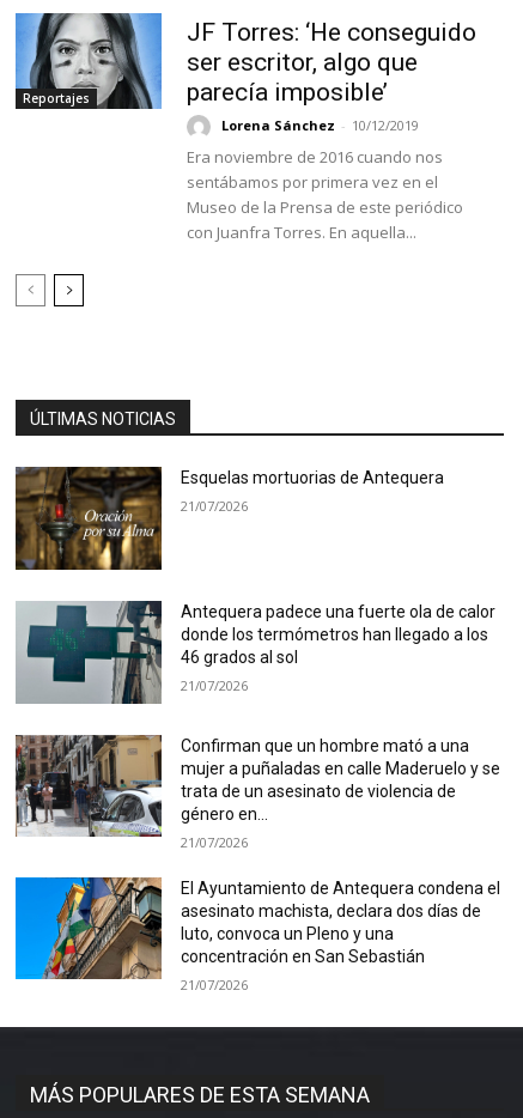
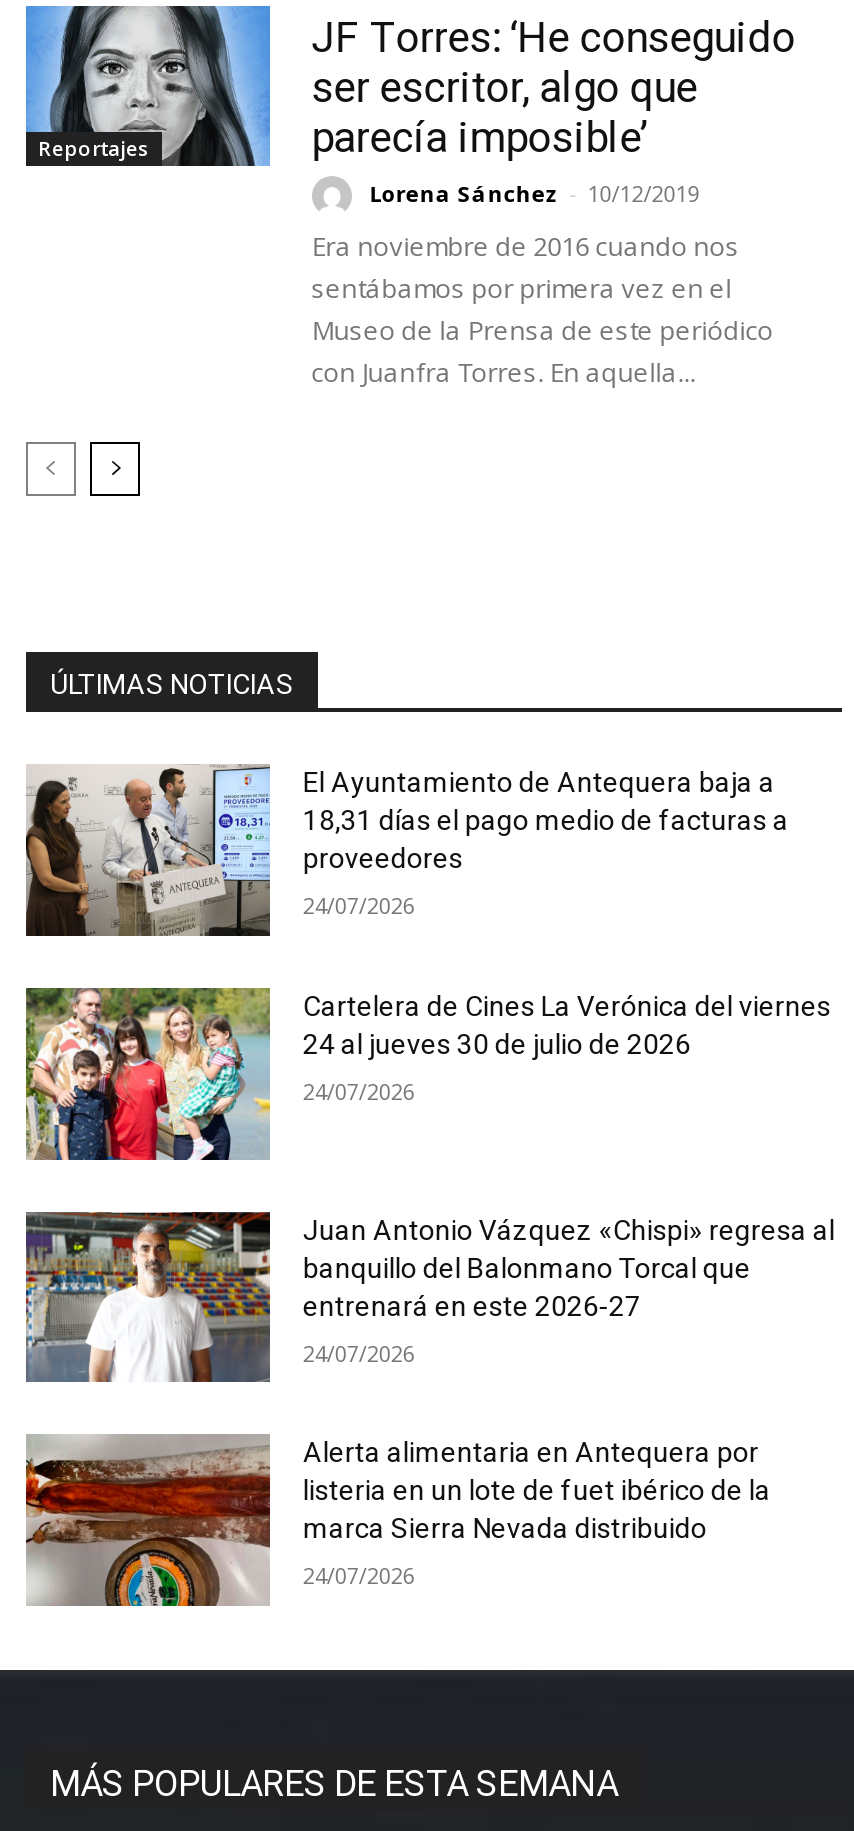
- [image]
- Esquelas mortuorias de Antequera
+ [image]
+ El Ayuntamiento de Antequera baja a
+ 18,31 días el pago medio de facturas a
+ proveedores

- 21/07/2026
+ 24/07/2026

- [image]
- Antequera padece una fuerte ola de calor
- donde los termómetros han llegado a los
- 46 grados al sol
+ [image]
+ Cartelera de Cines La Verónica del viernes
+ 24 al jueves 30 de julio de 2026

- 21/07/2026
+ 24/07/2026

- [image]
- Confirman que un hombre mató a una
- mujer a puñaladas en calle Maderuelo y se
- trata de un asesinato de violencia de
- género en...
+ [image]
+ Juan Antonio Vázquez «Chispi» regresa al
+ banquillo del Balonmano Torcal que
+ entrenará en este 2026-27

- 21/07/2026
+ 24/07/2026

- [image]
- El Ayuntamiento de Antequera condena el
- asesinato machista, declara dos días de
- luto, convoca un Pleno y una
- concentración en San Sebastián
+ [image]
+ Alerta alimentaria en Antequera por
+ listeria en un lote de fuet ibérico de la
+ marca Sierra Nevada distribuido

- 21/07/2026
+ 24/07/2026
